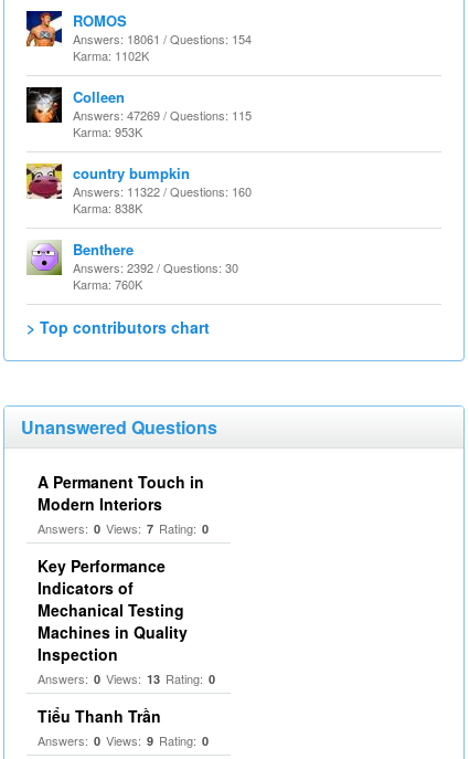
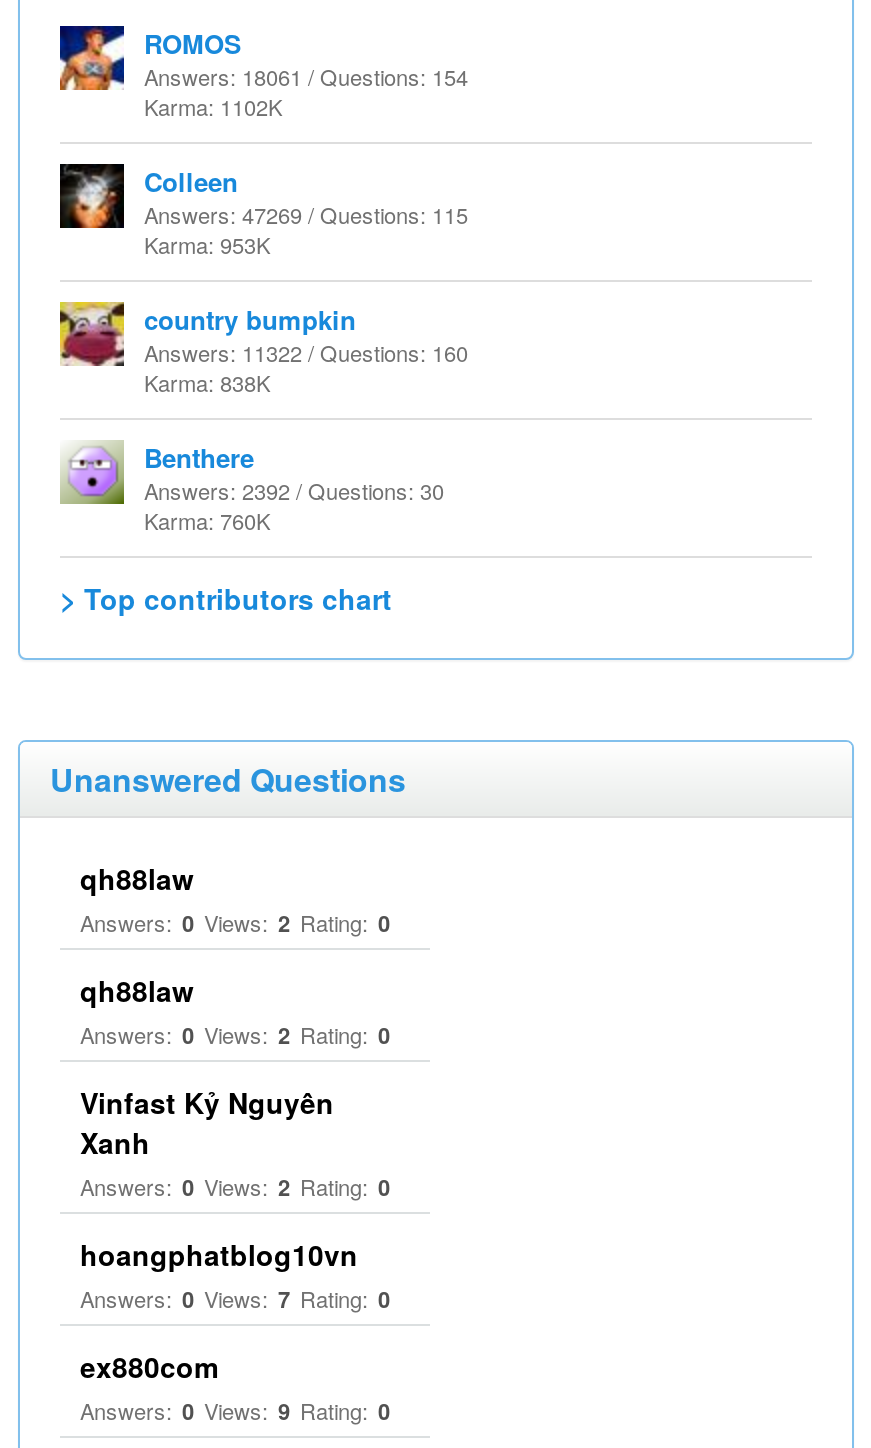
- A Permanent Touch in
- Modern Interiors
+ qh88law
+ Answers: 0 Views: 2 Rating: 0
+ qh88law
+ Answers: 0 Views: 2 Rating: 0
+ Vinfast Kỷ Nguyên
+ Xanh
+ Answers: 0 Views: 2 Rating: 0
+ hoangphatblog10vn

moved down: Answers: 0 Views: 7 Rating: 0

- Key Performance
- Indicators of
- Mechanical Testing
- Machines in Quality
- Inspection
- Answers: 0 Views: 13 Rating: 0
- Tiểu Thanh Trần
+ ex880com
